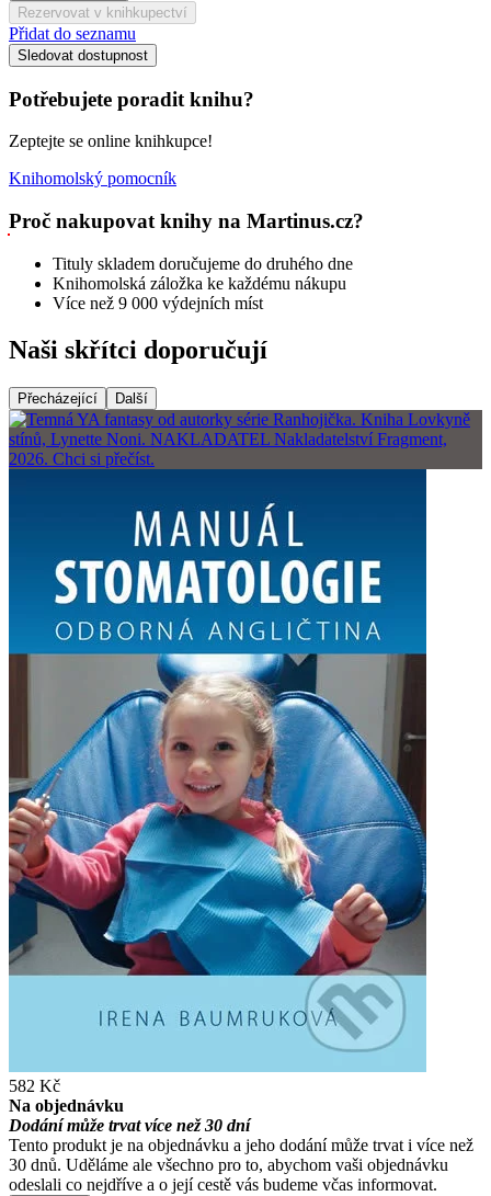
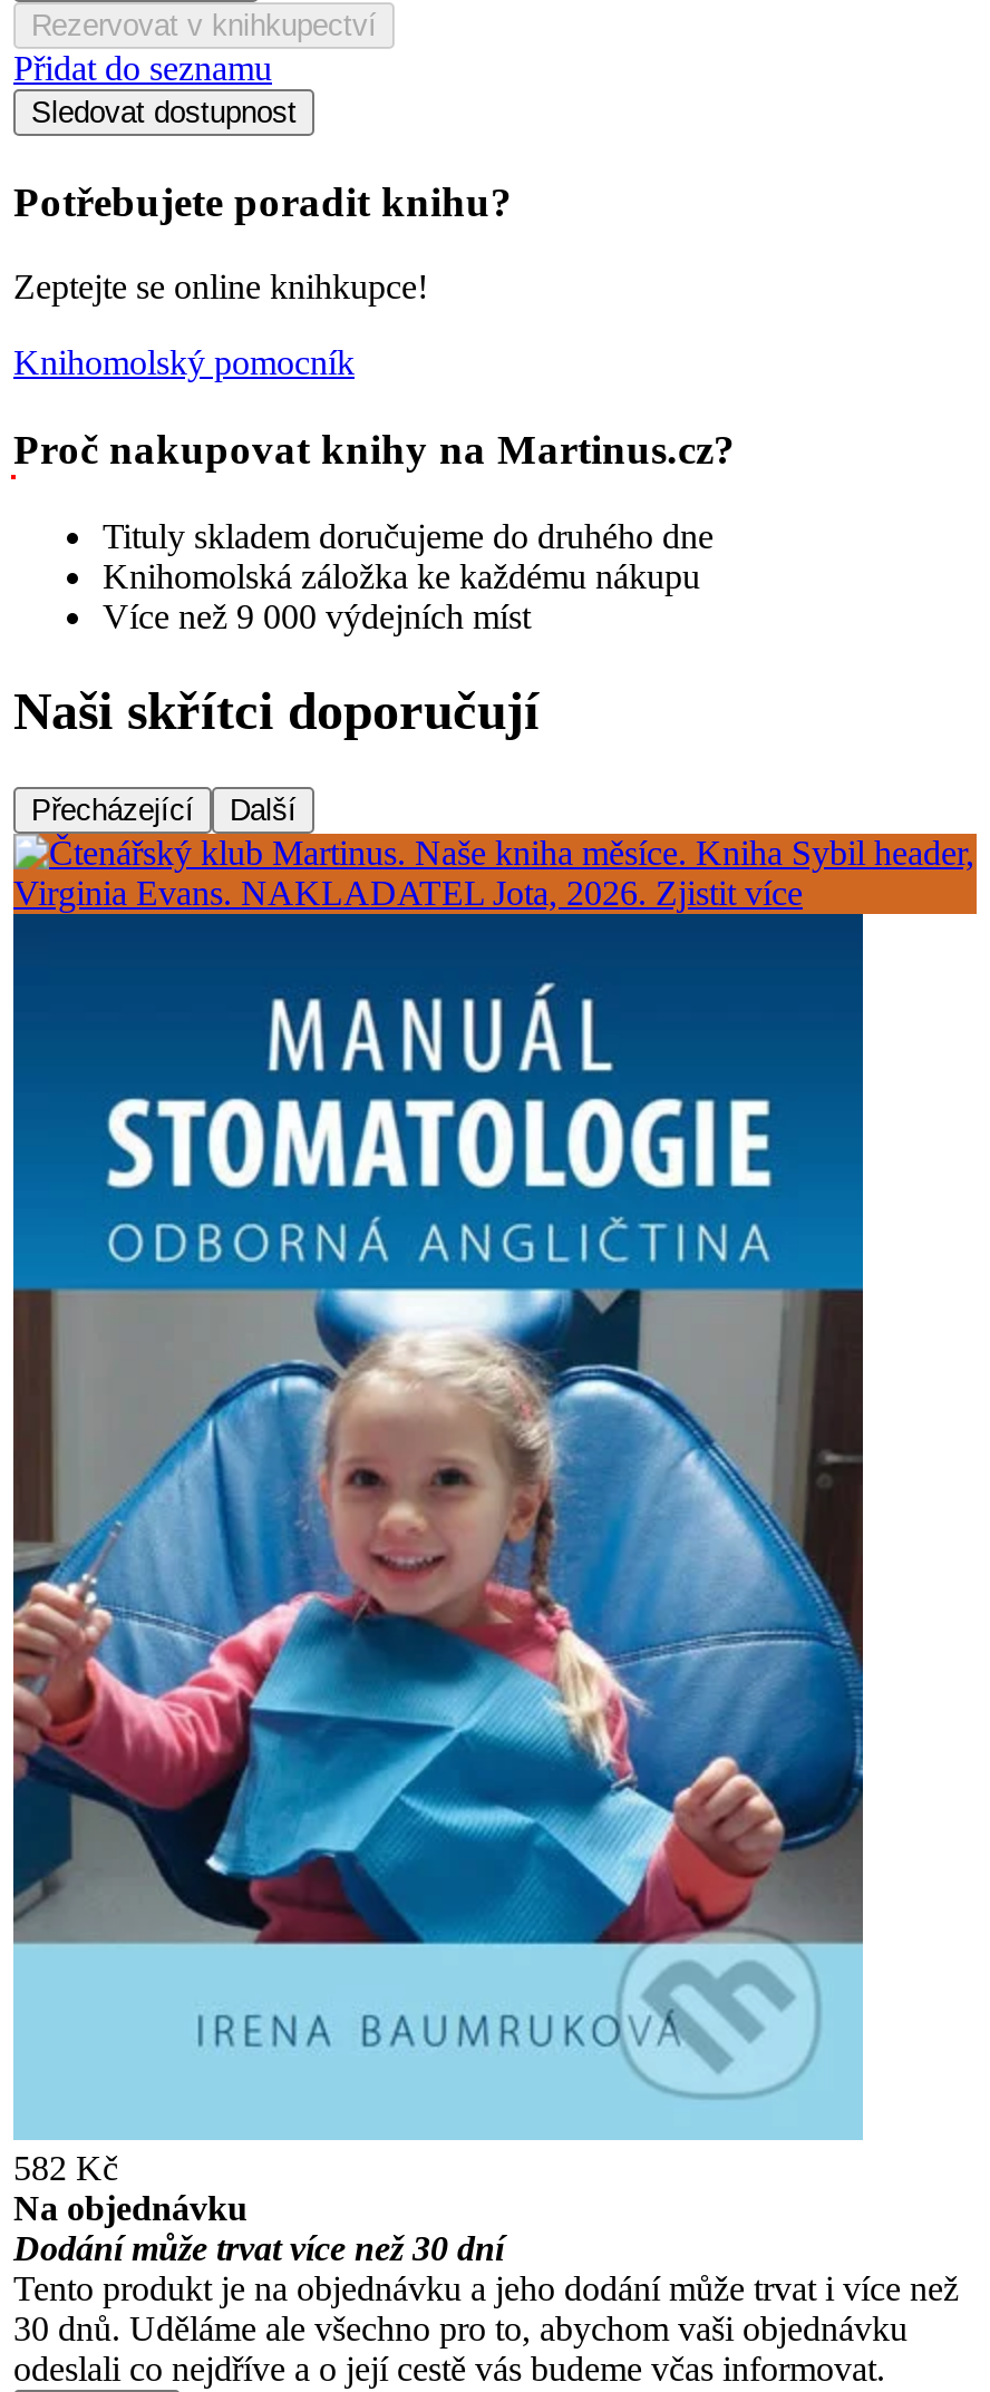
- [image]
+ [image]
